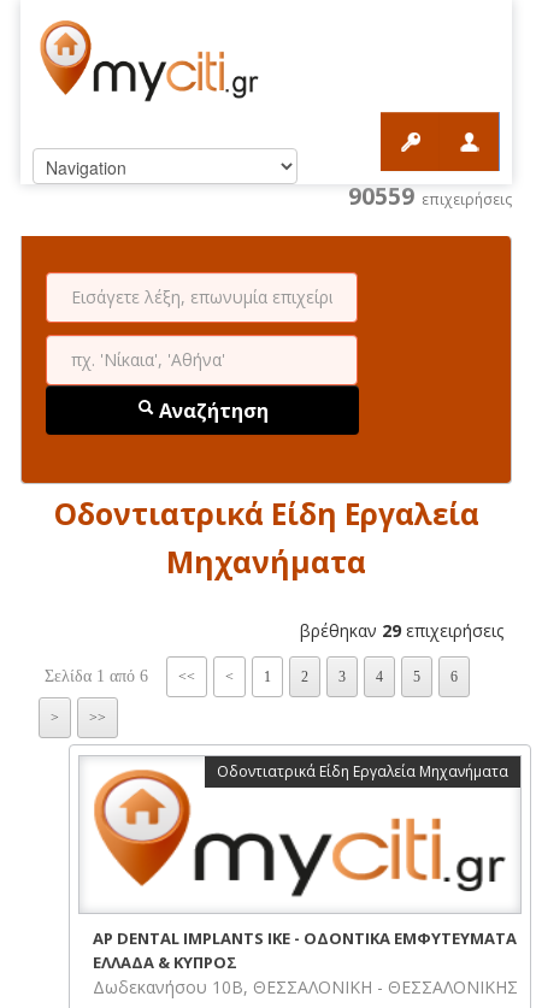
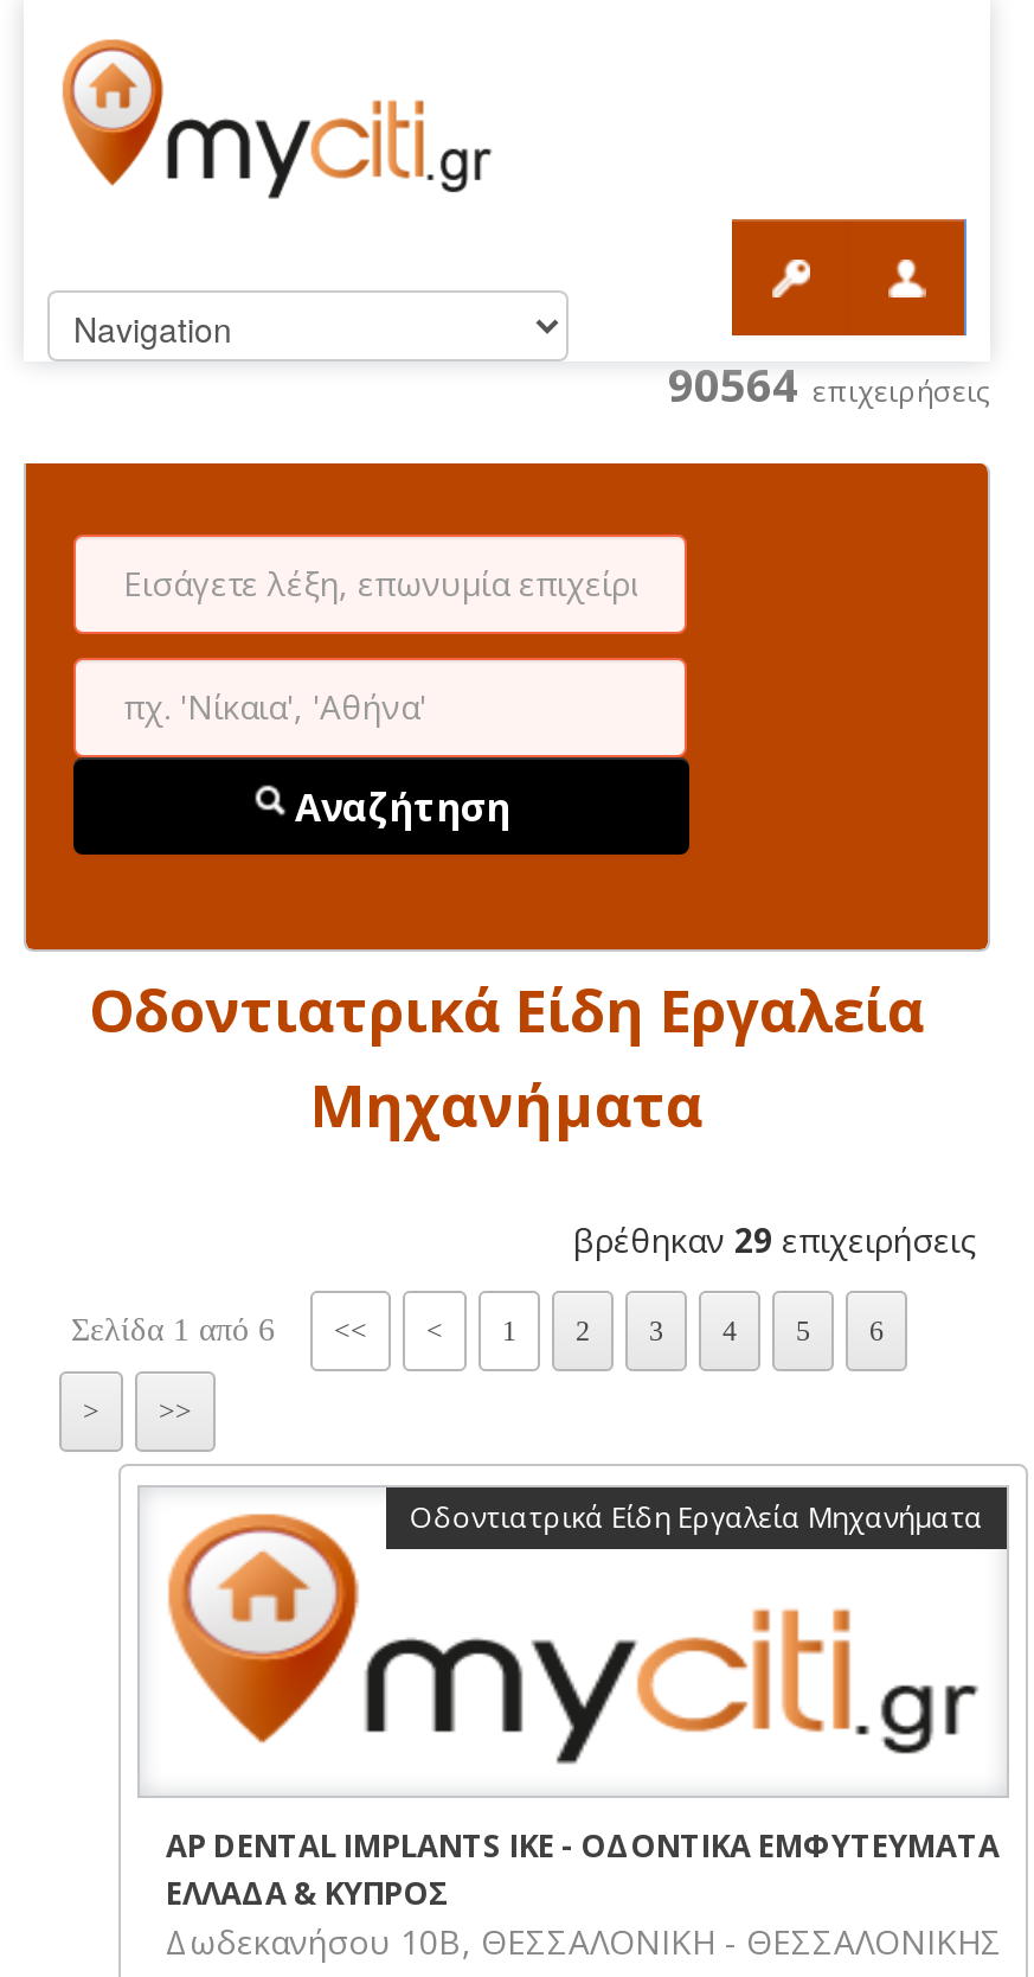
- 90559 επιχειρήσεις
+ 90564 επιχειρήσεις
